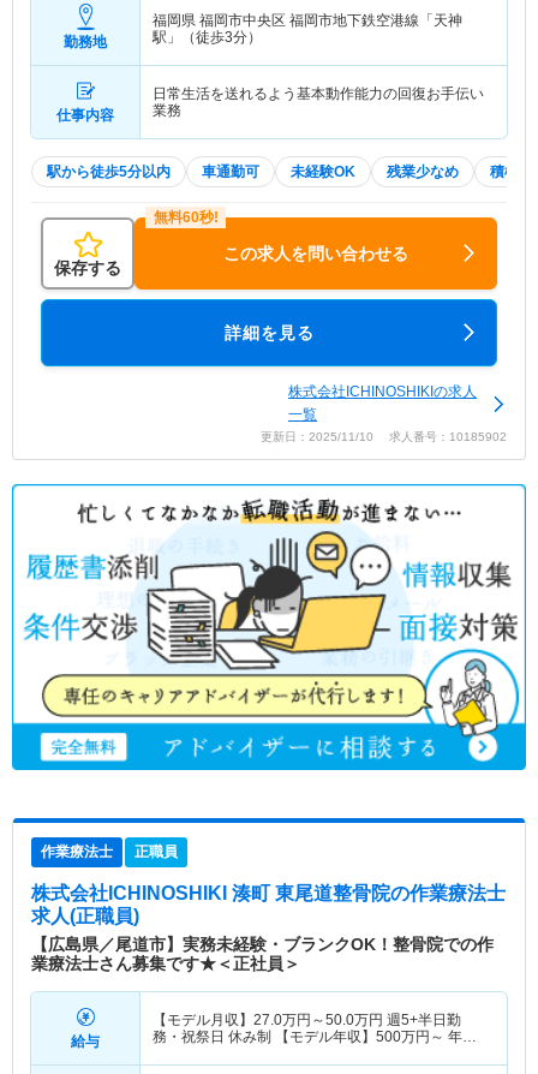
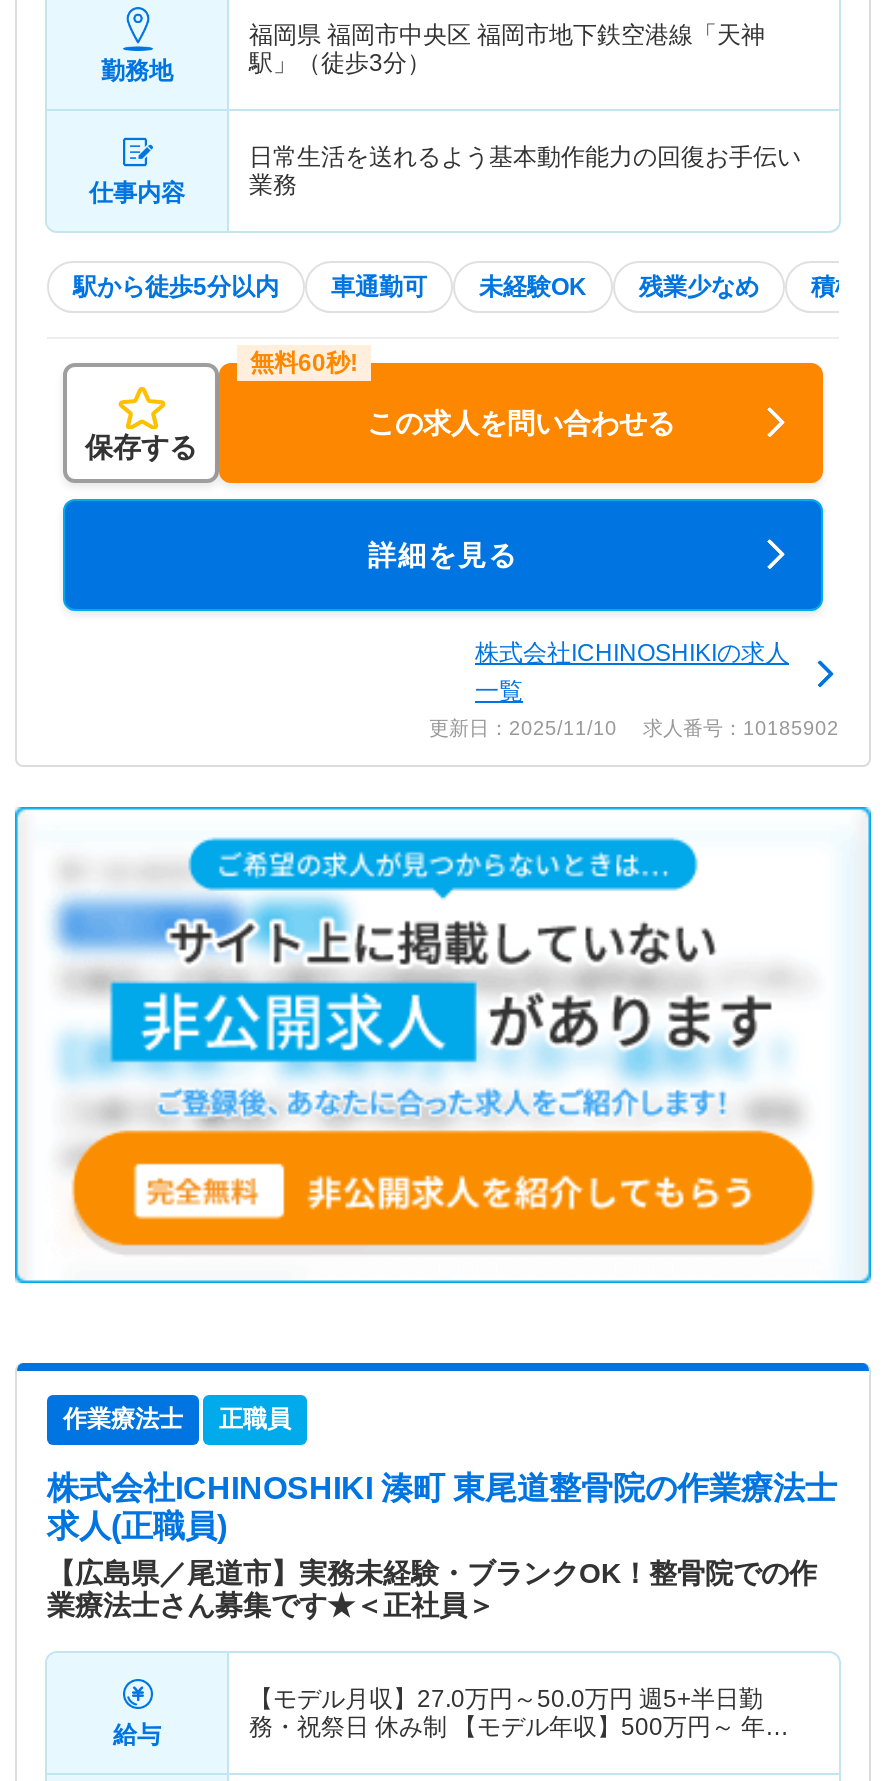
- [image]
+ [image]
